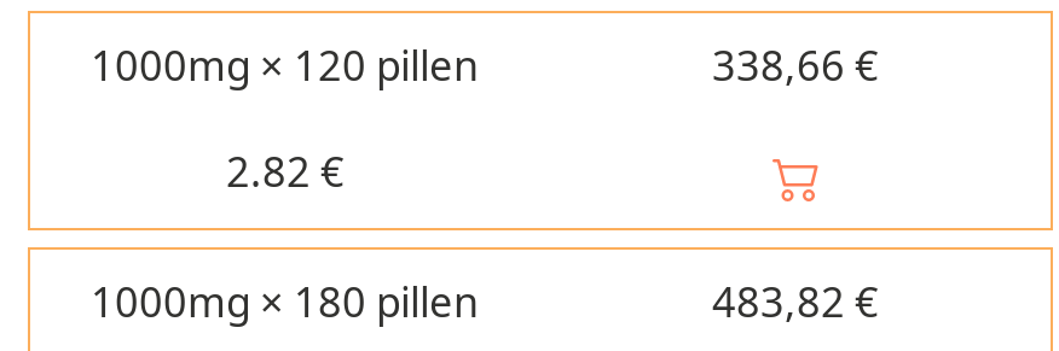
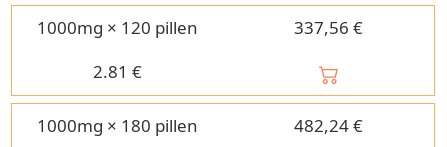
- 338,66 €
+ 337,56 €

- 2.82 €
+ 2.81 €

- 483,82 €
+ 482,24 €
